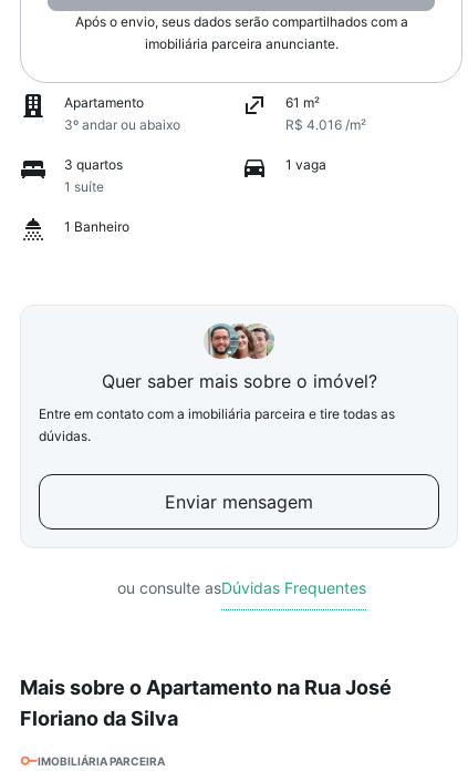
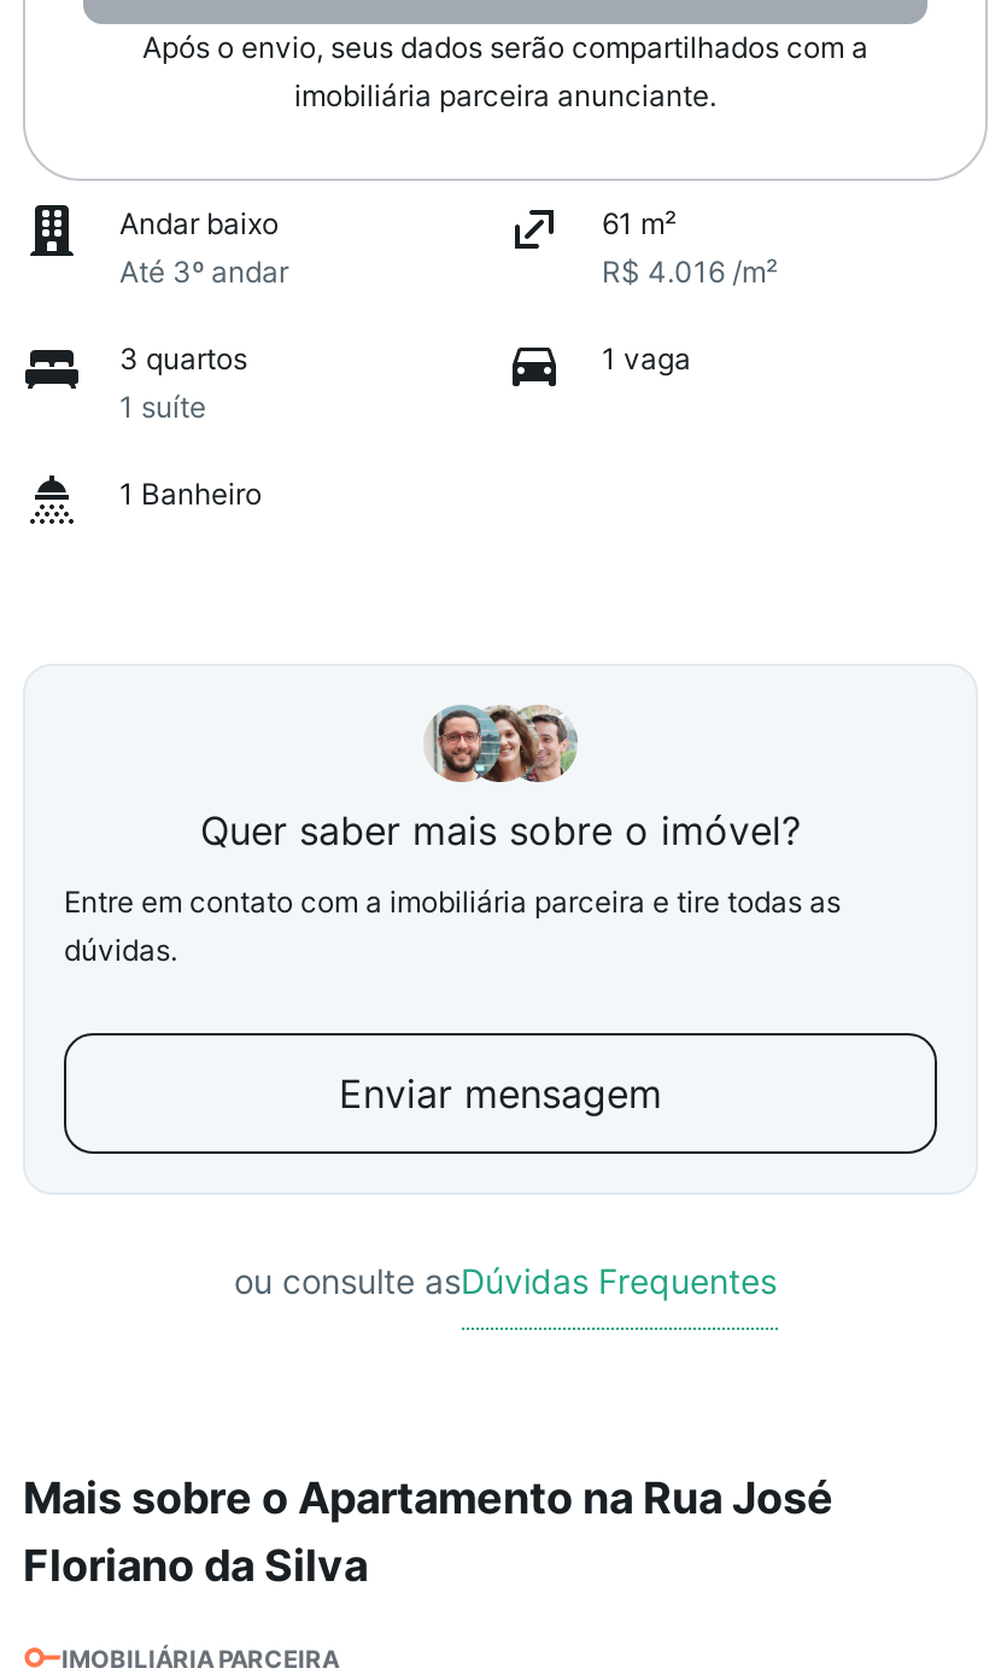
- Apartamento
- 3º andar ou abaixo
+ Andar baixo
+ Até 3º andar
